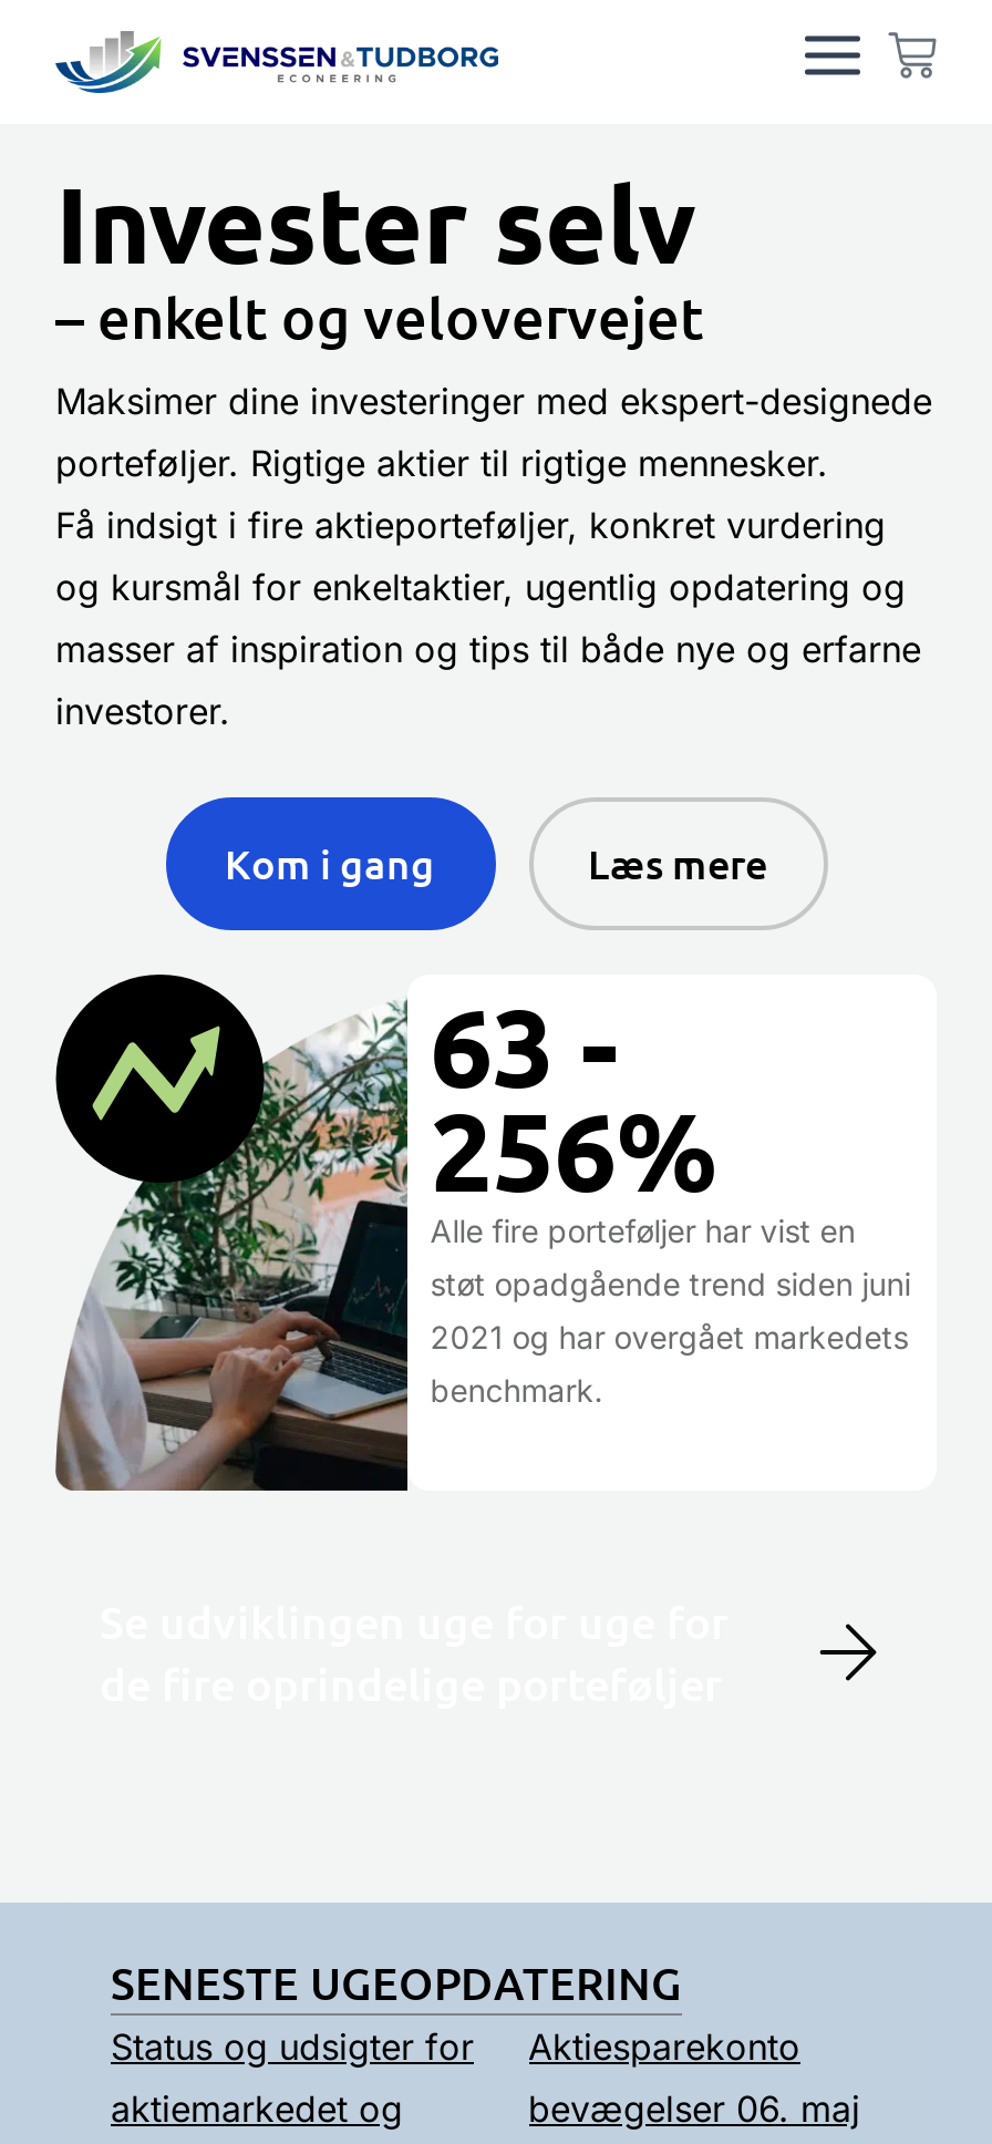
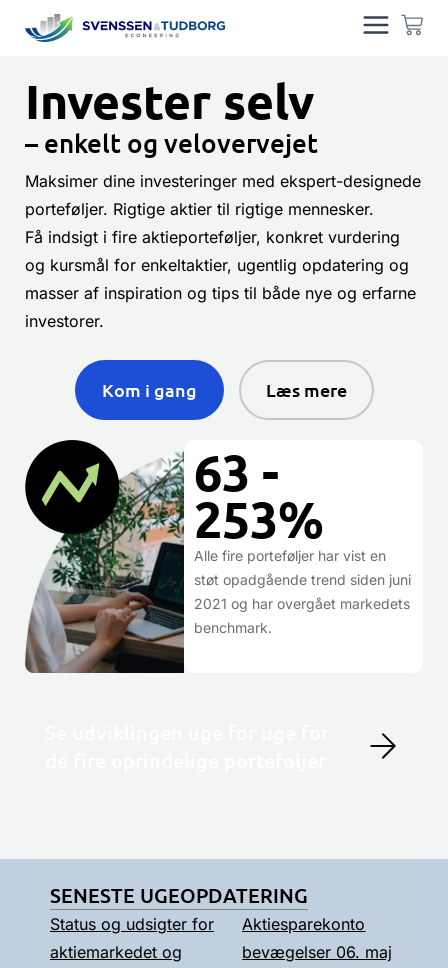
- 256%
+ 253%
